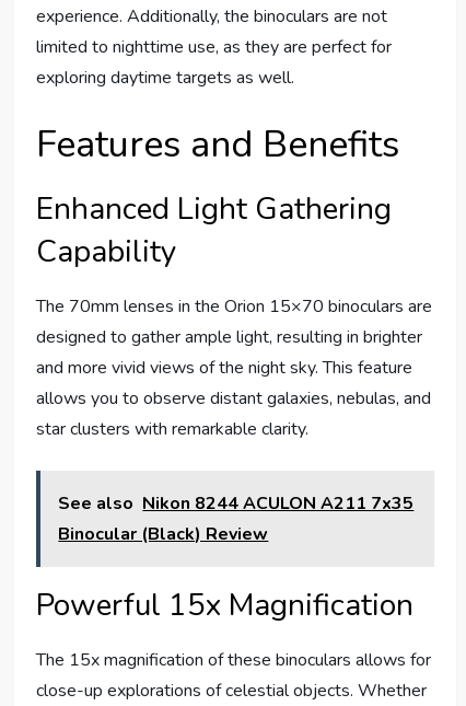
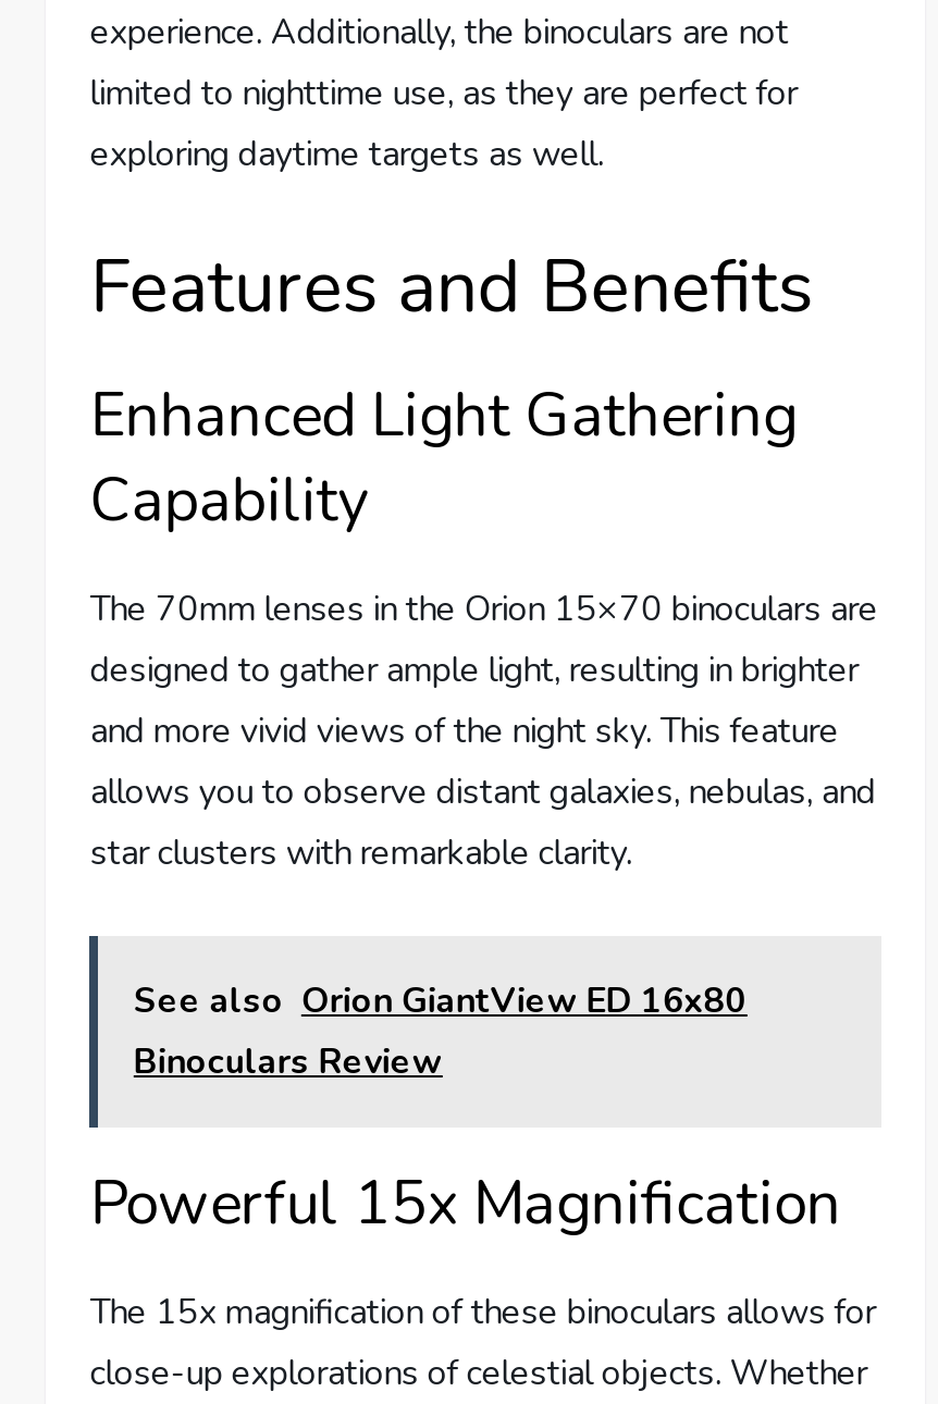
- See also Nikon 8244 ACULON A211 7x35
- Binocular (Black) Review
+ See also Orion GiantView ED 16x80
+ Binoculars Review
